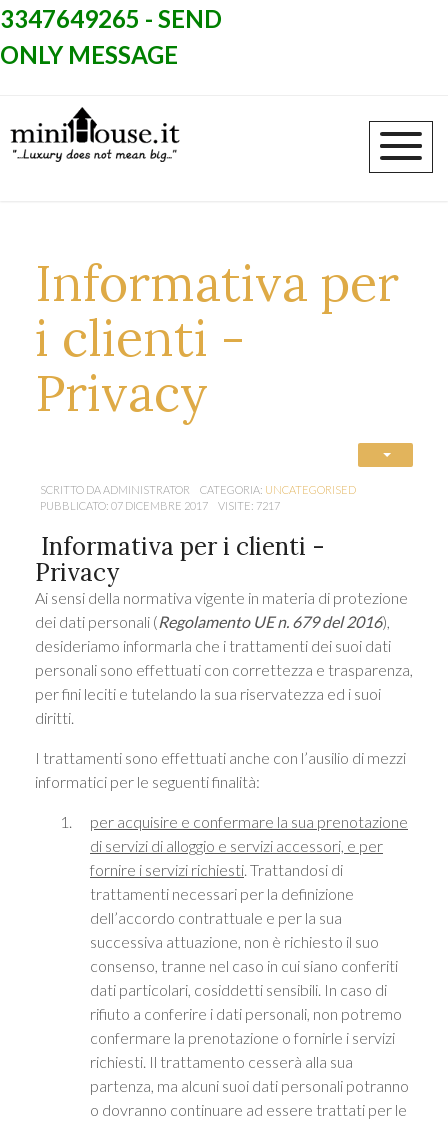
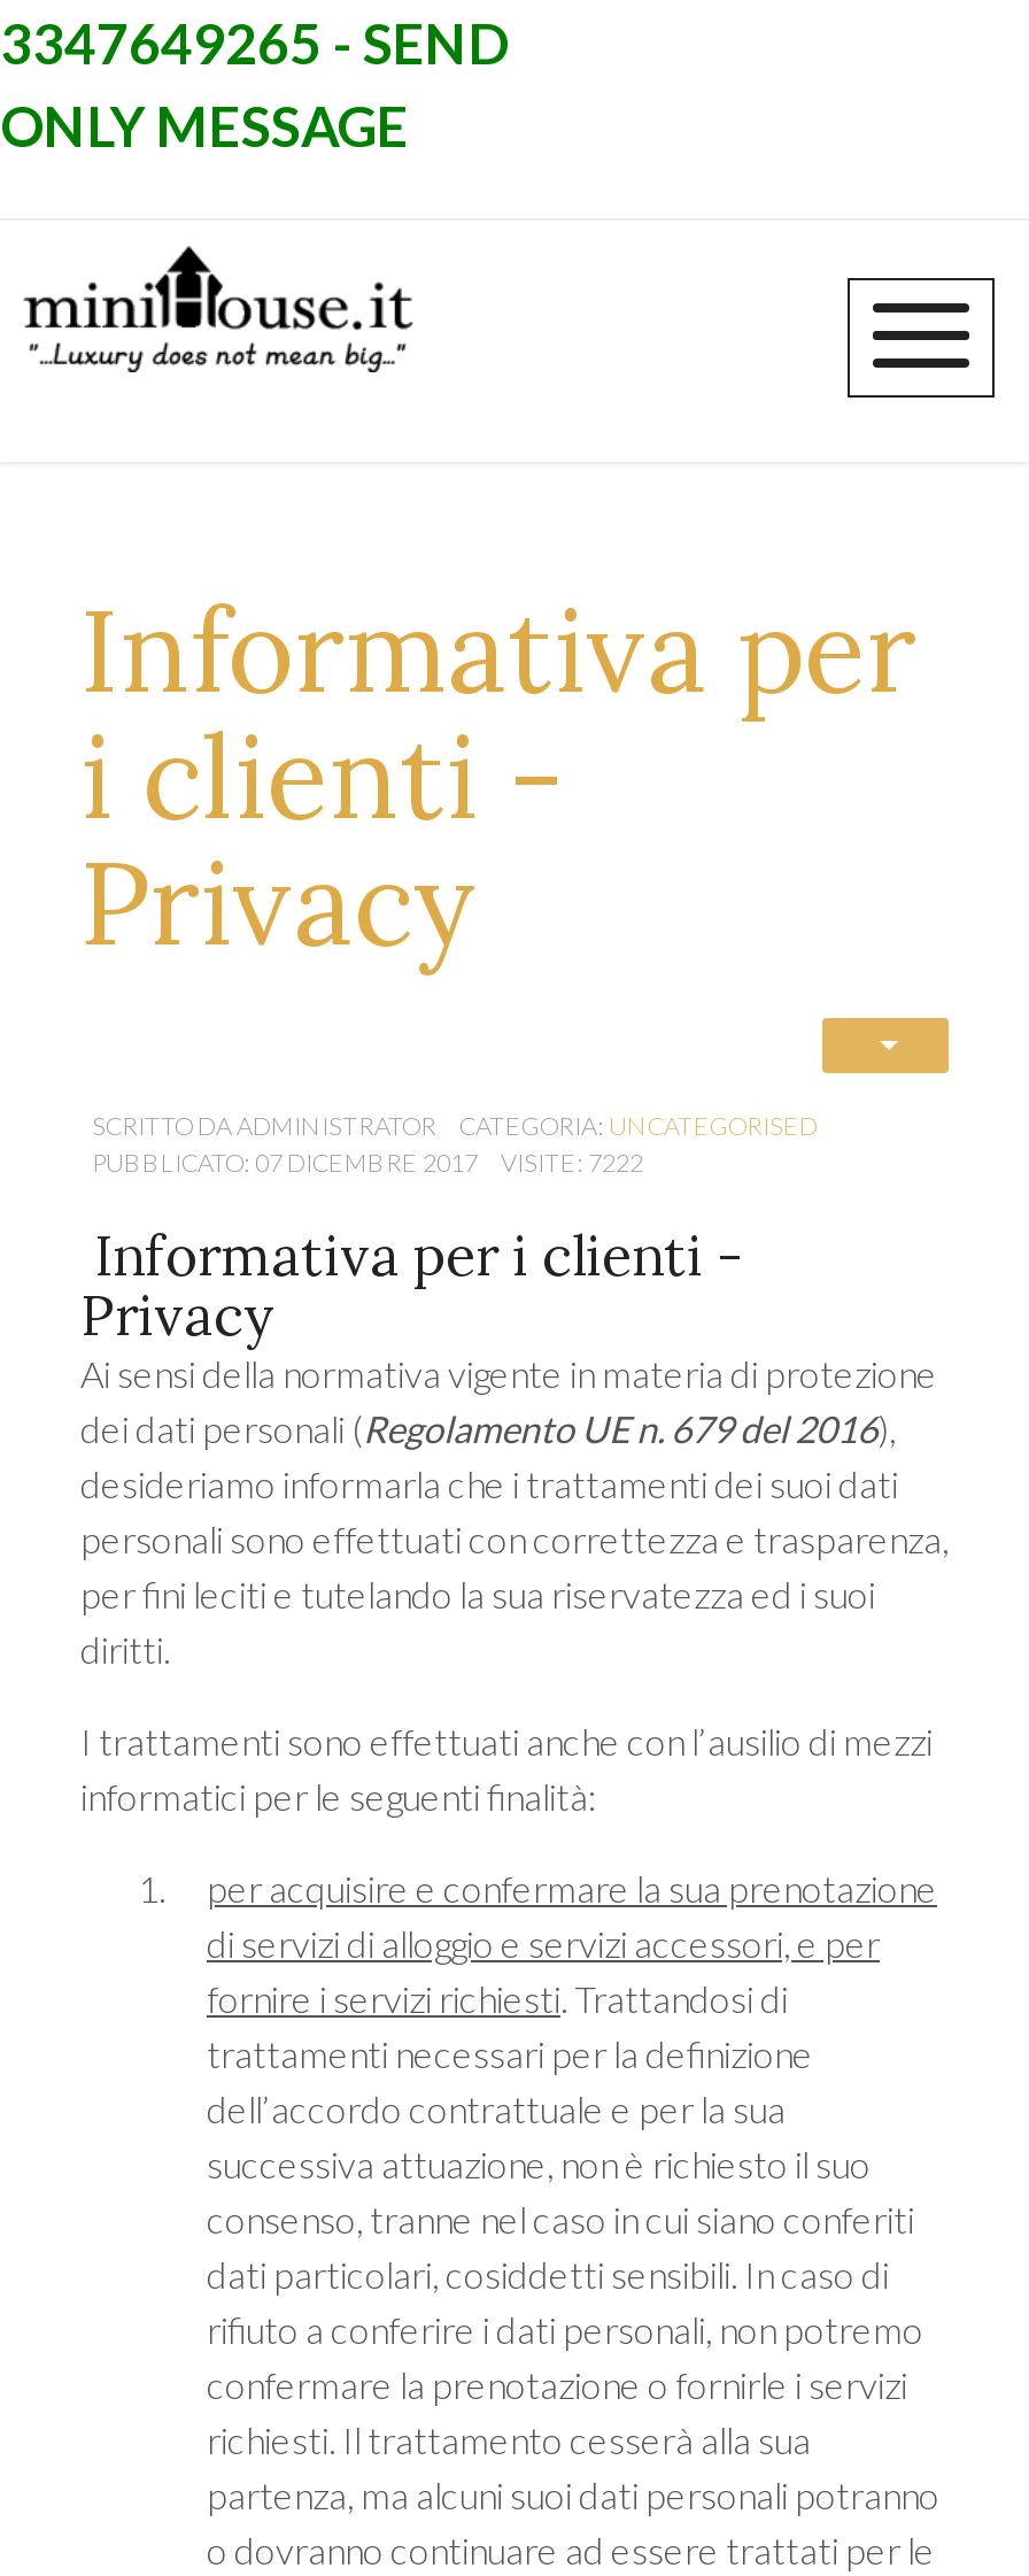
- PUBBLICATO: 07 DICEMBRE 2017 VISITE: 7217
+ PUBBLICATO: 07 DICEMBRE 2017 VISITE: 7222
